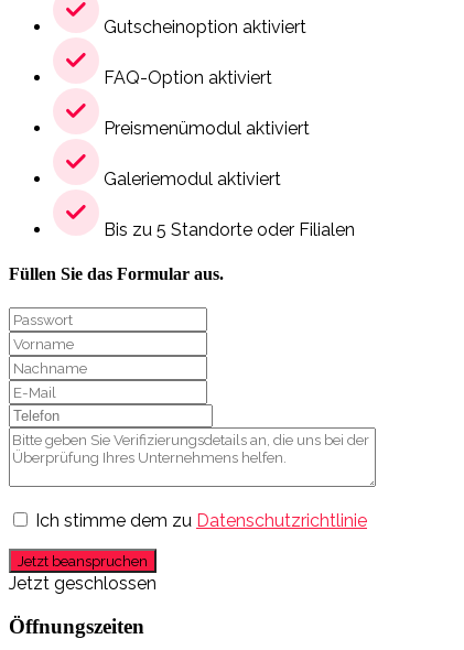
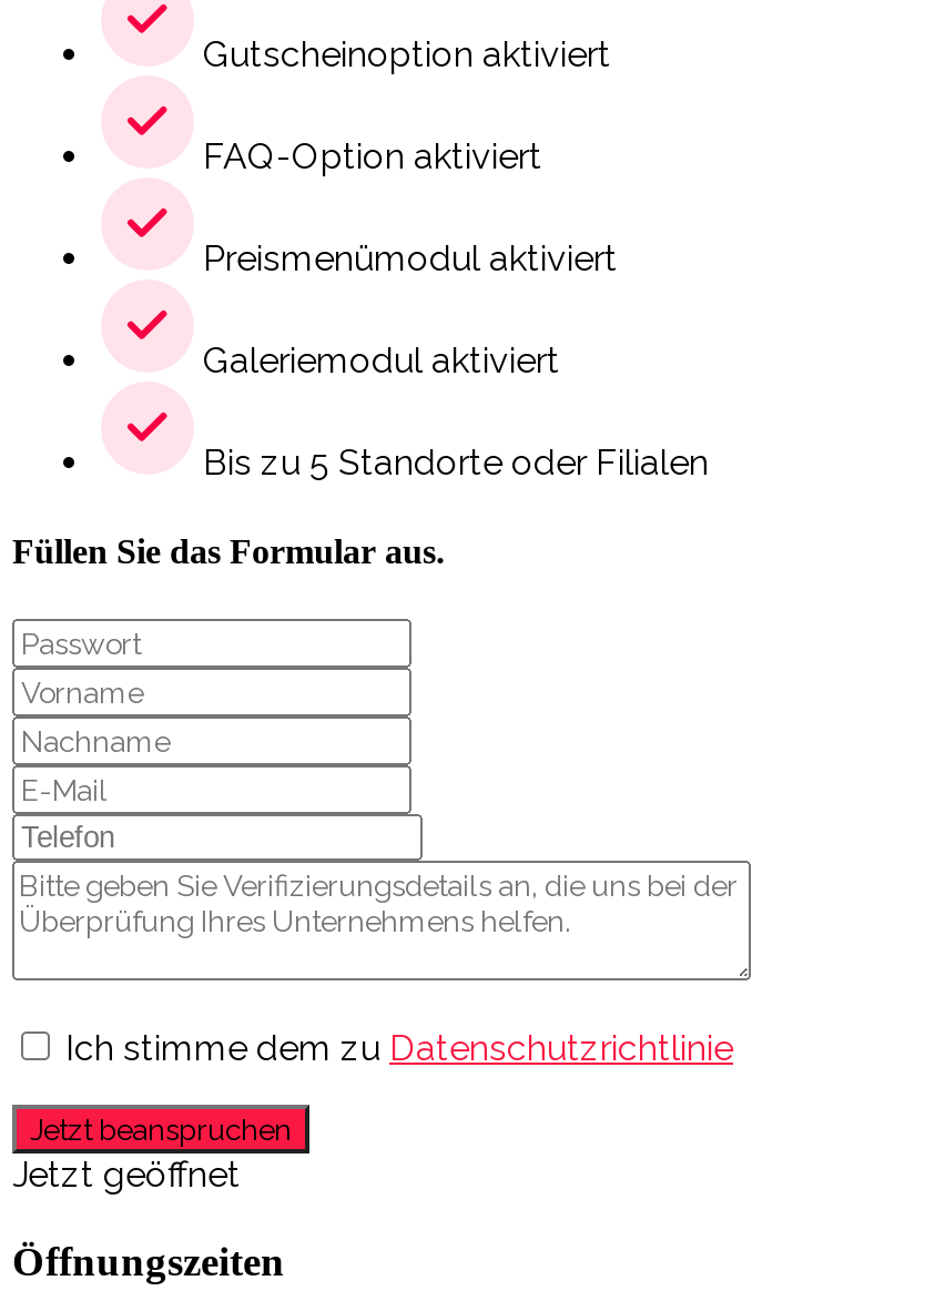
- Jetzt geschlossen
+ Jetzt geöffnet
